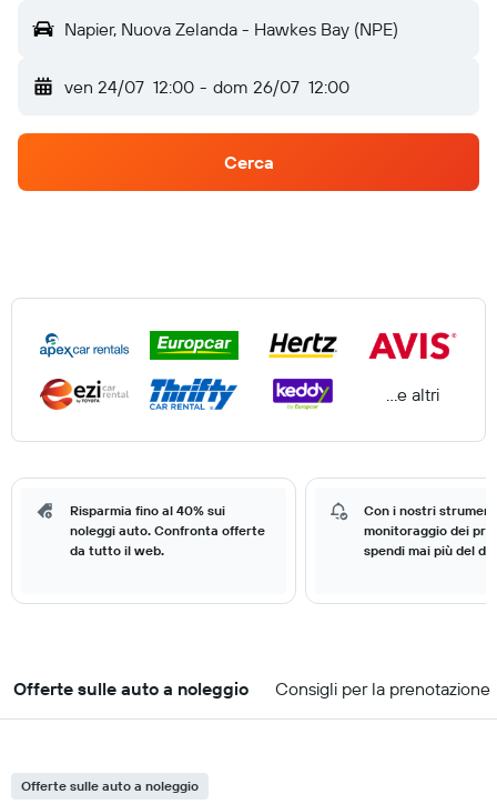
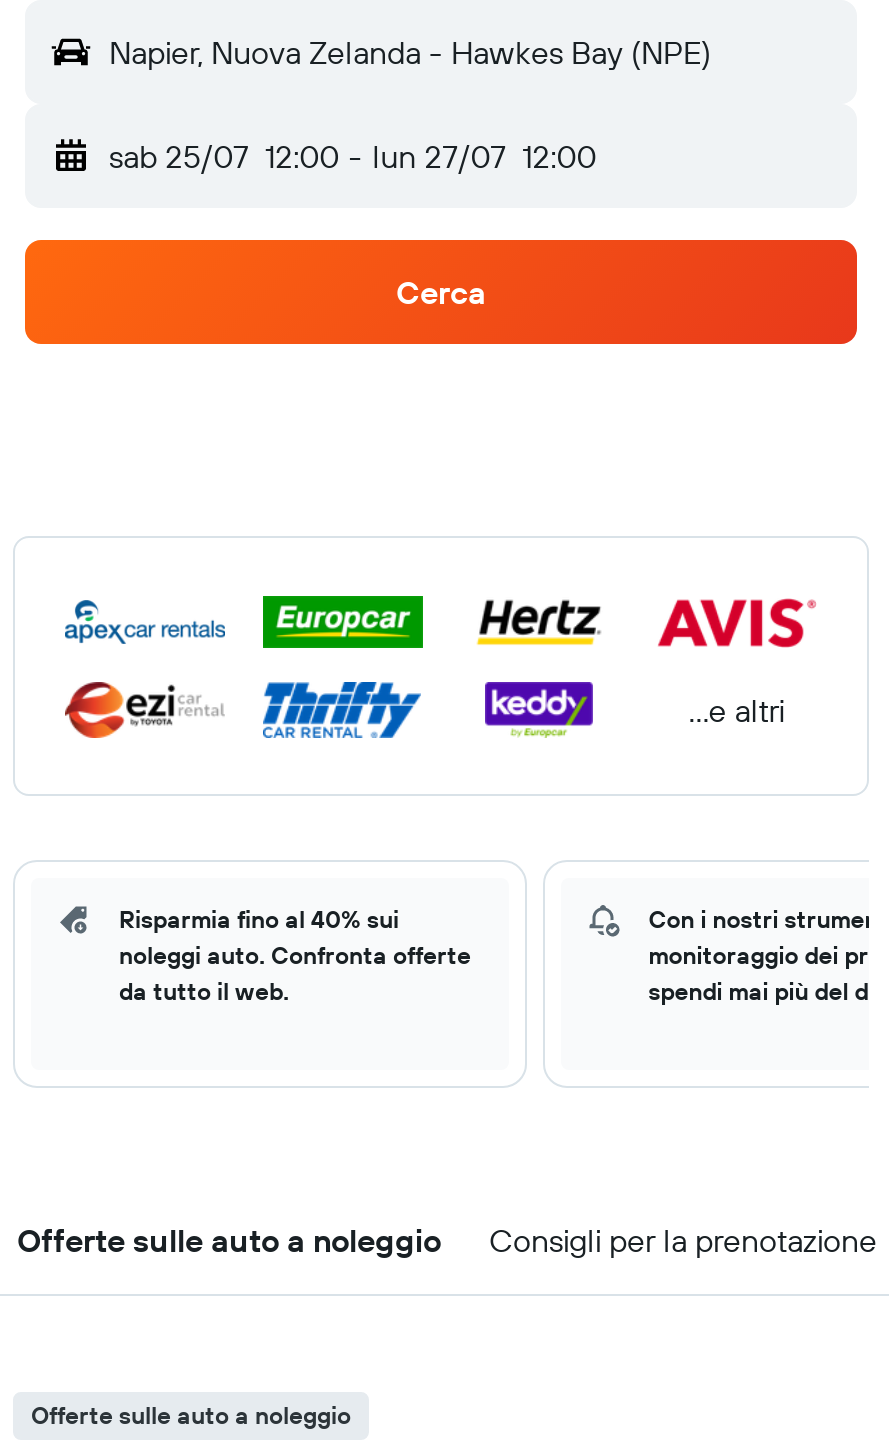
- ven 24/07 12:00 - dom 26/07 12:00
+ sab 25/07 12:00 - lun 27/07 12:00
